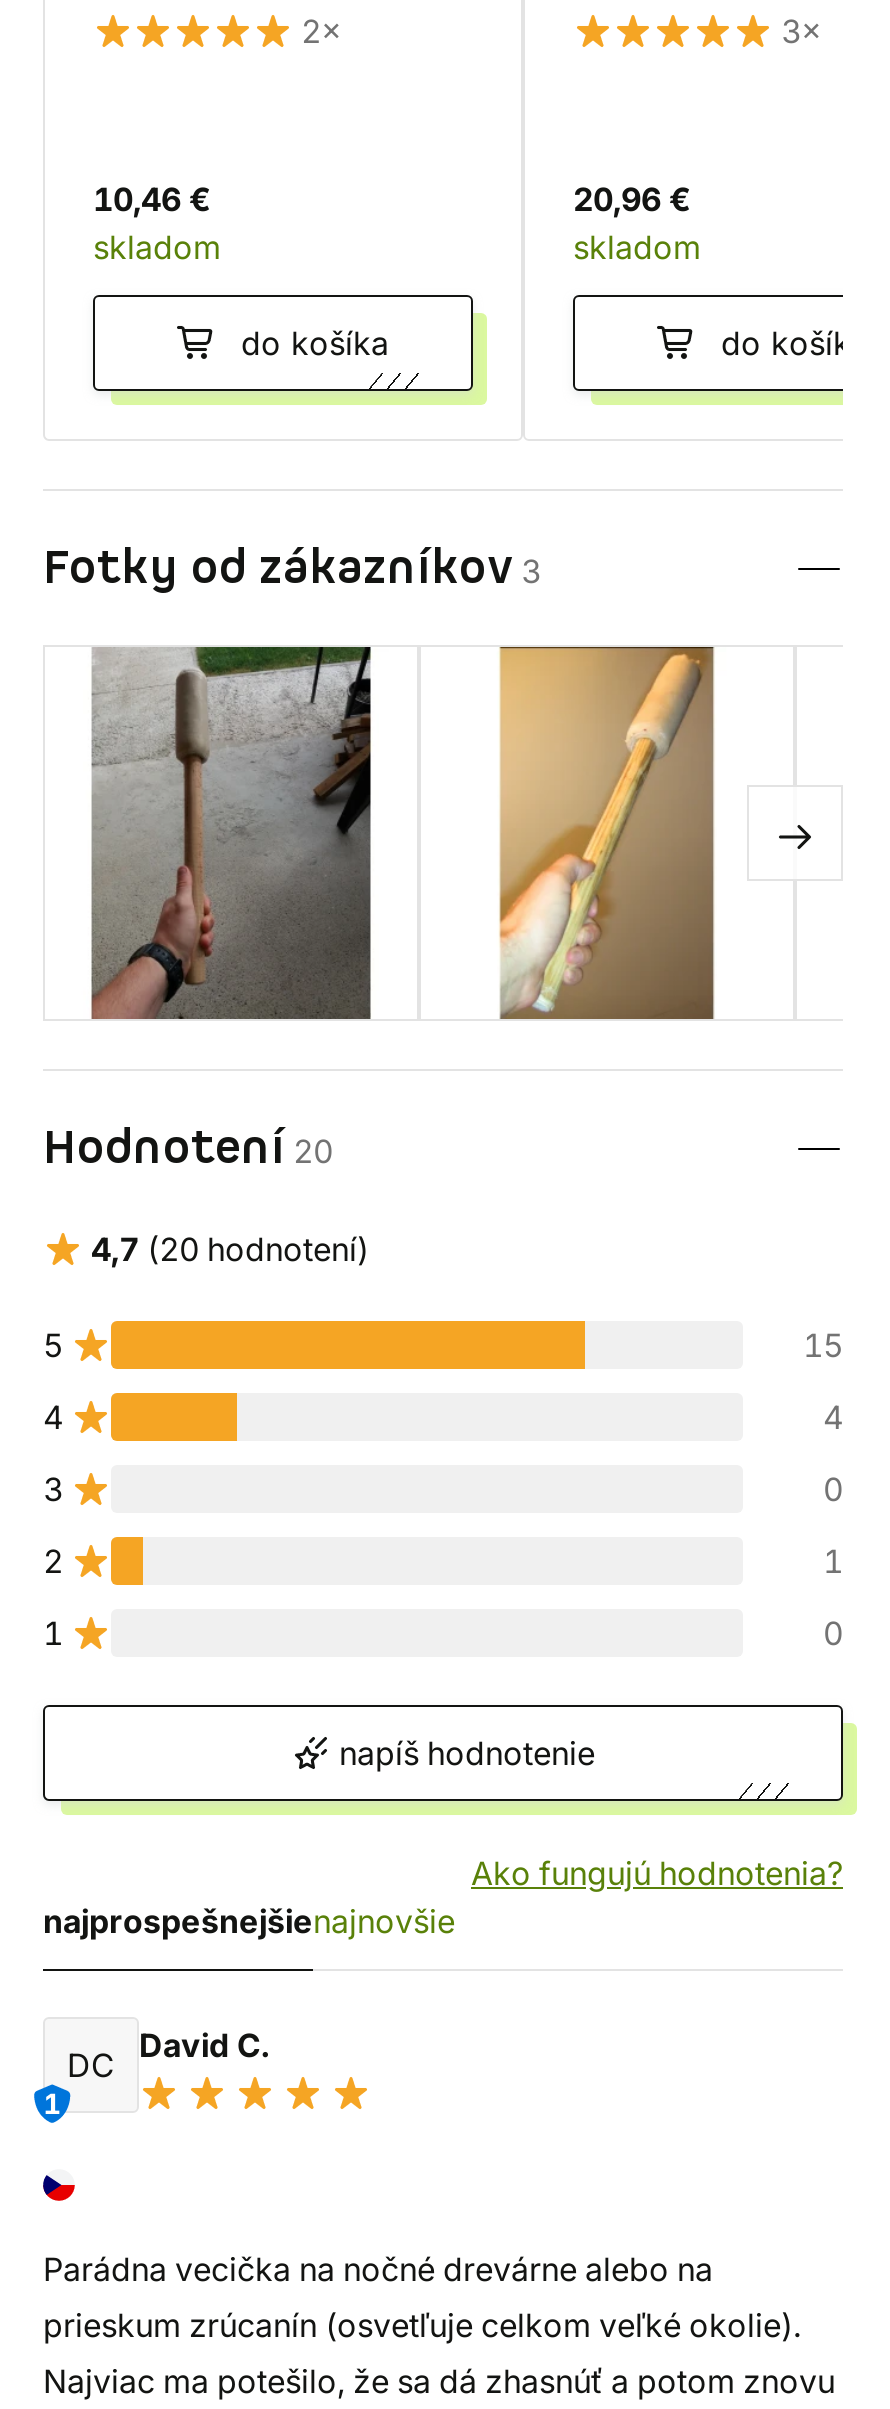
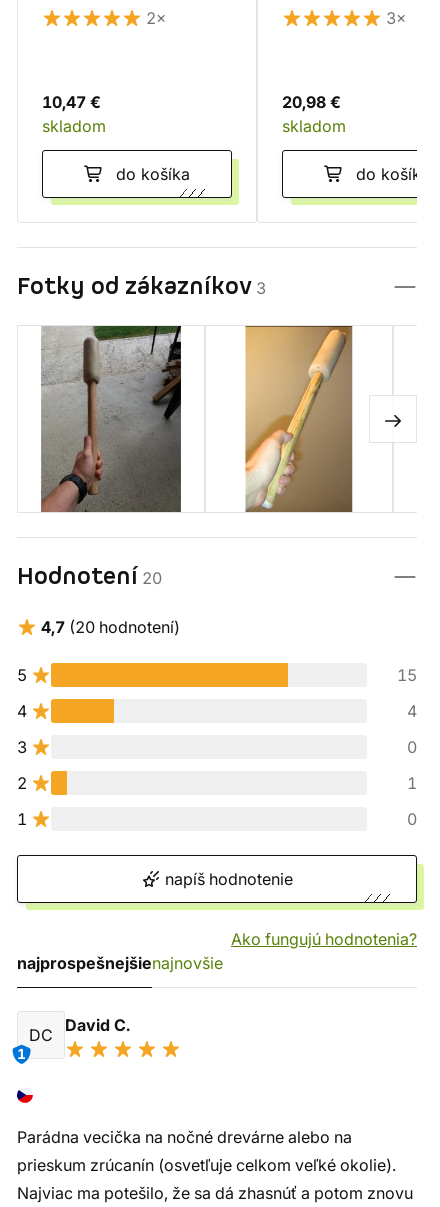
- 10,46 €
+ 10,47 €

- 20,96 €
+ 20,98 €
